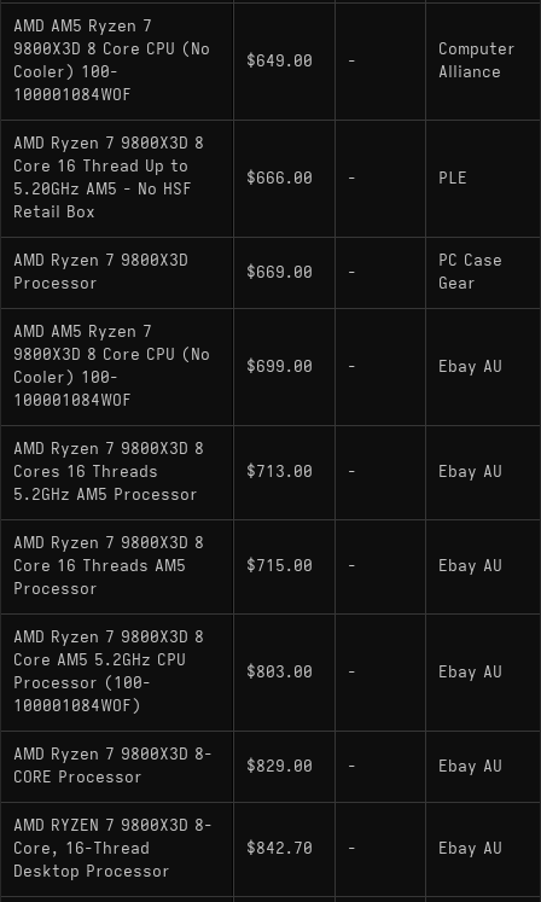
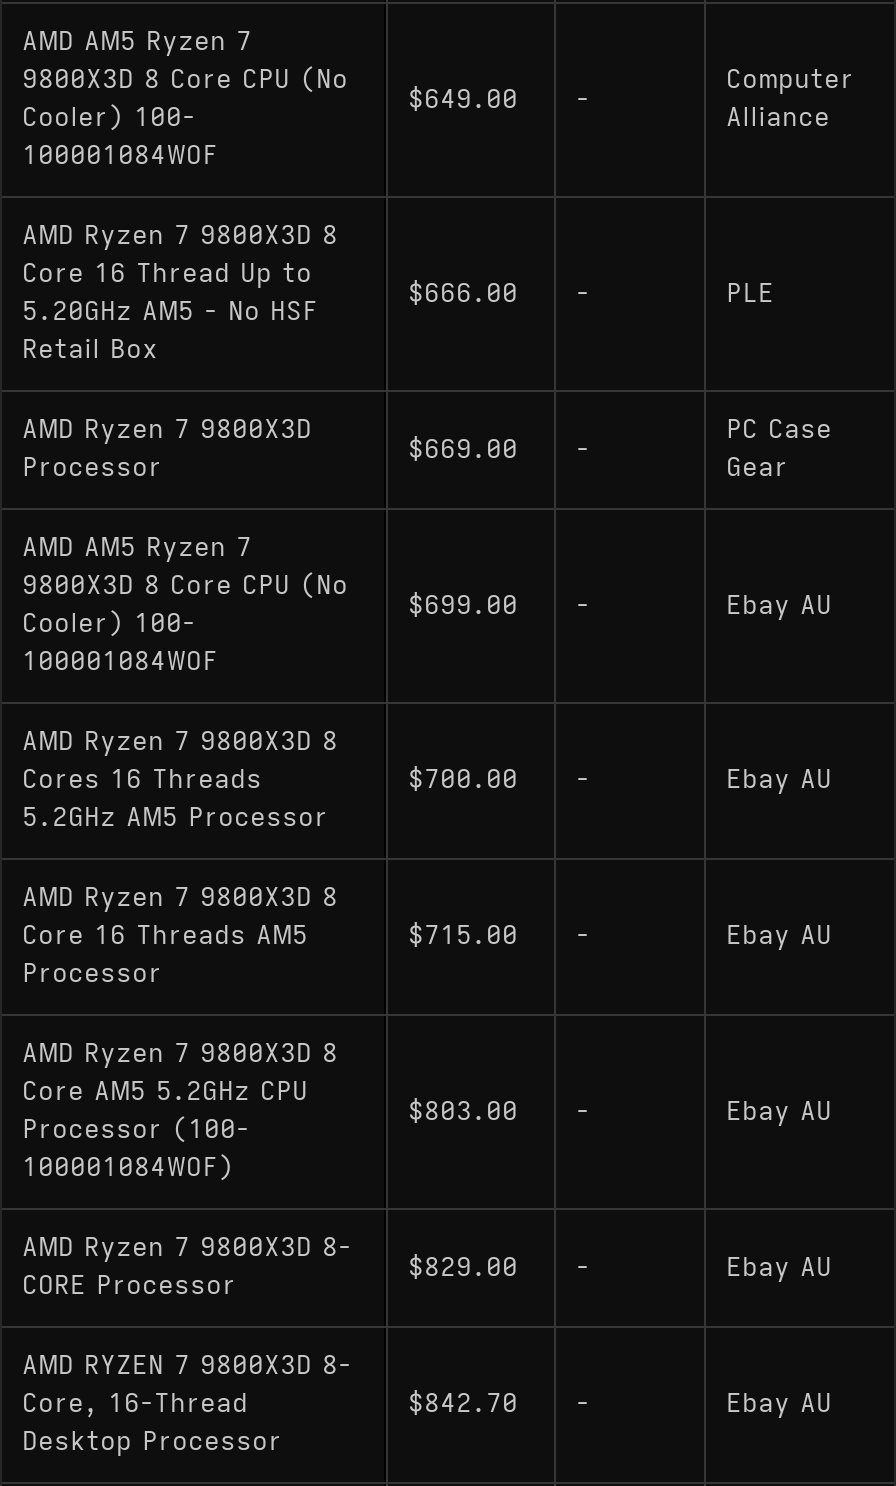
- $713.00
+ $700.00
